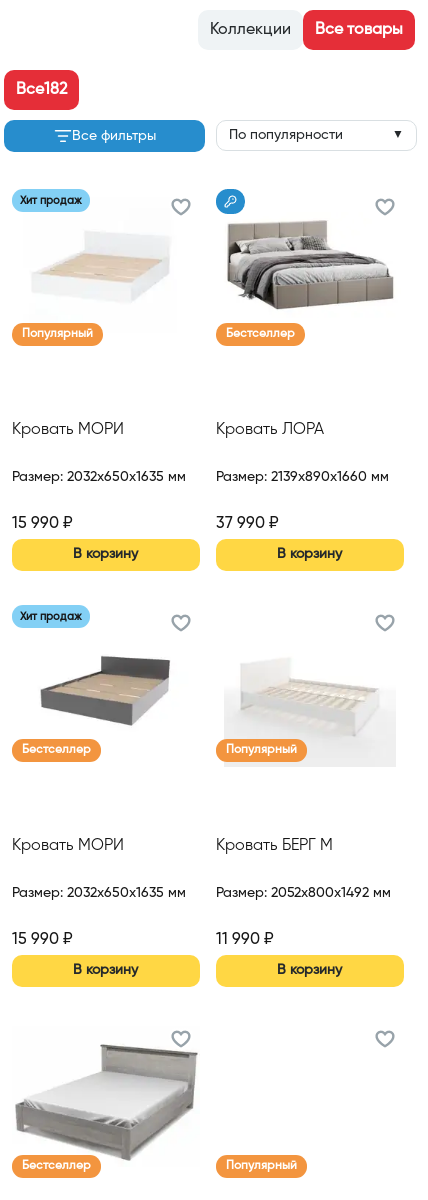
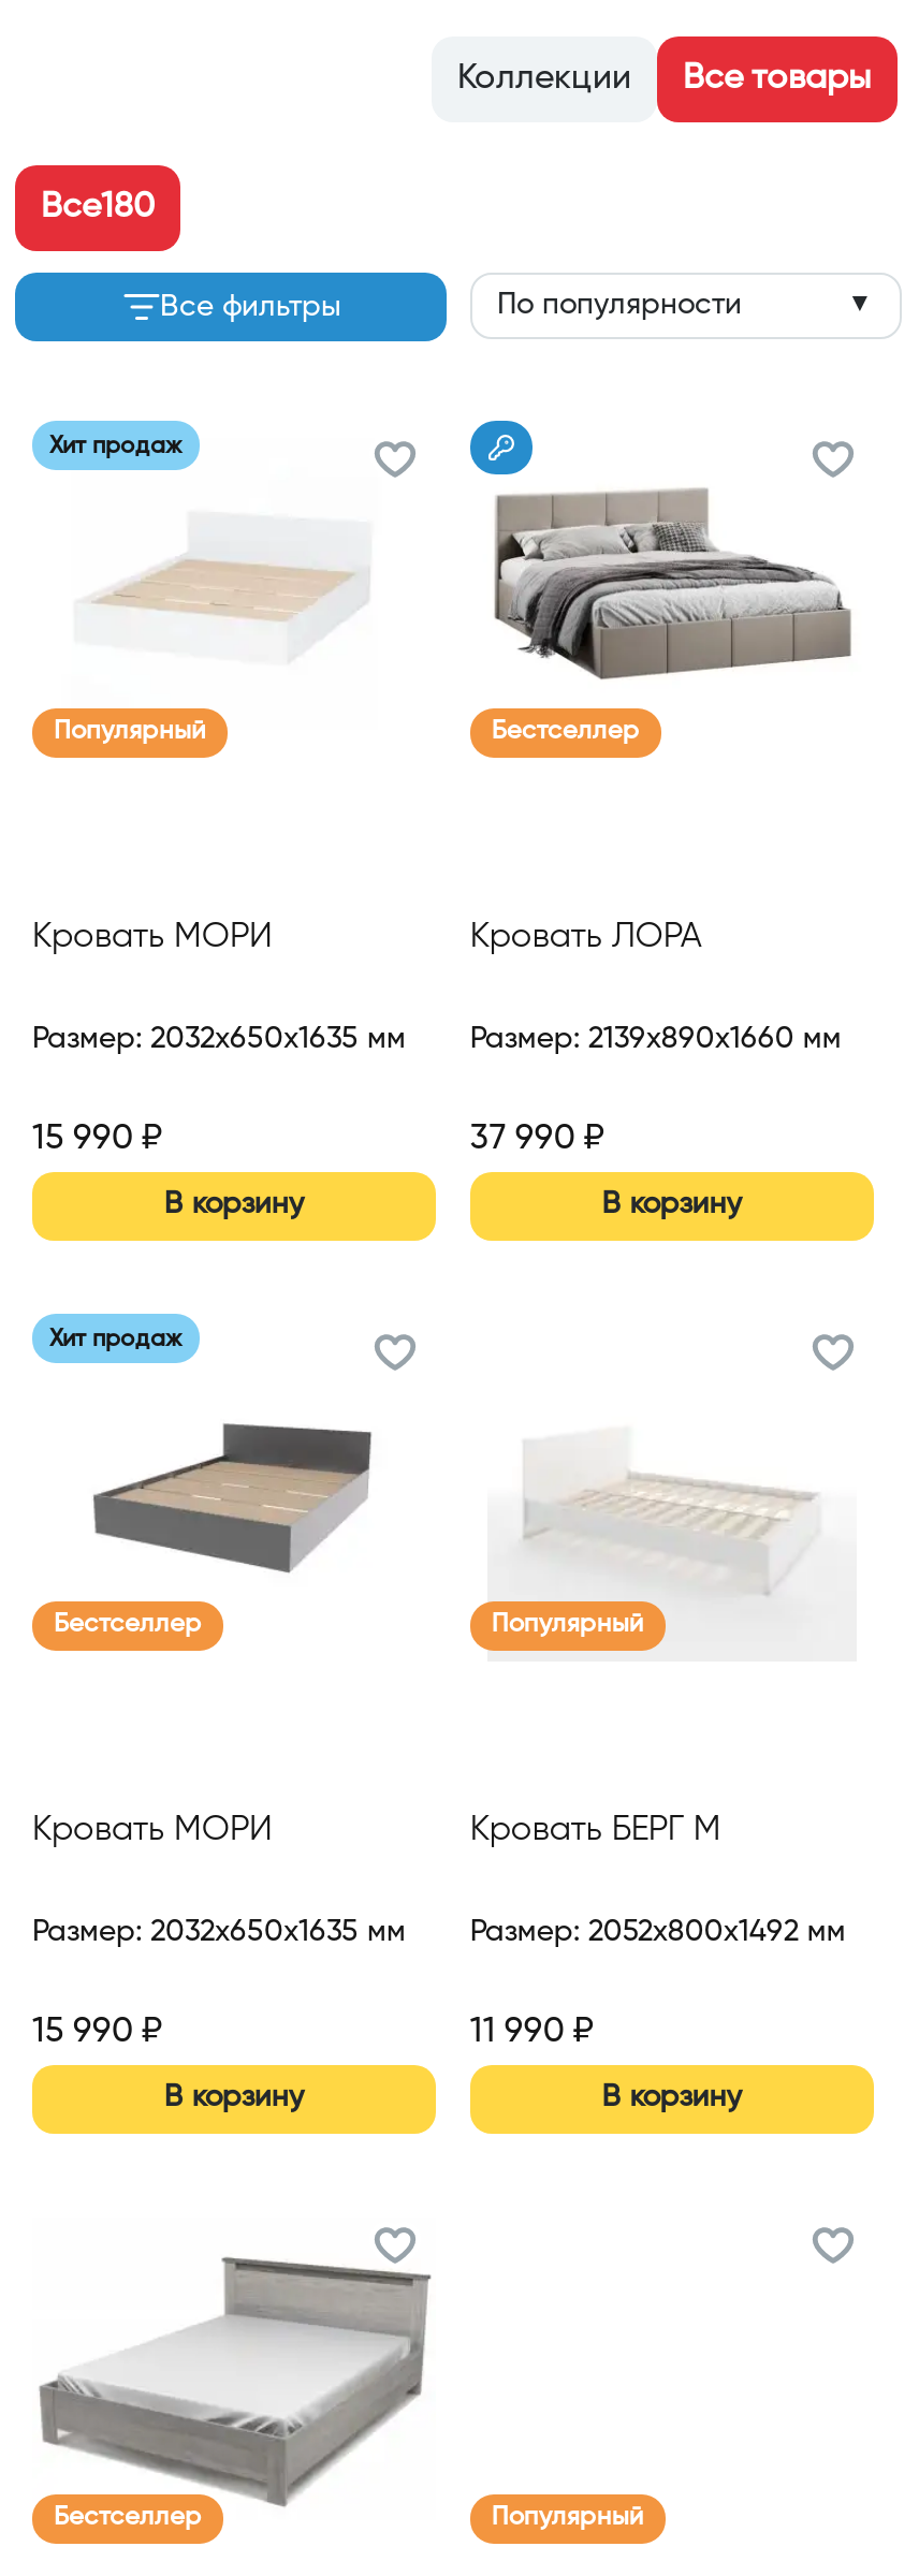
- Все182
+ Все180
